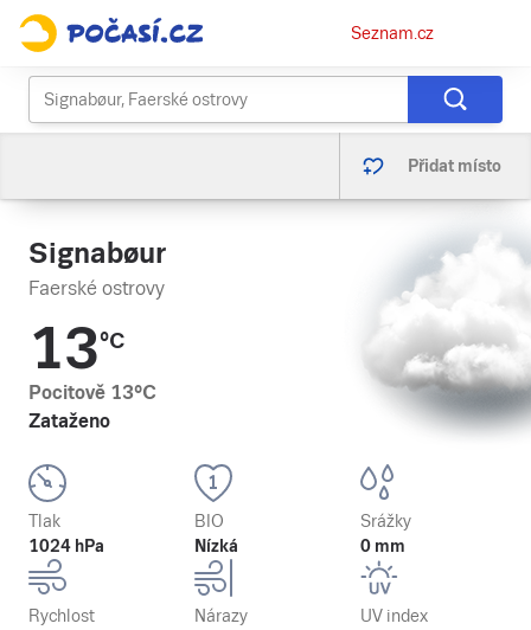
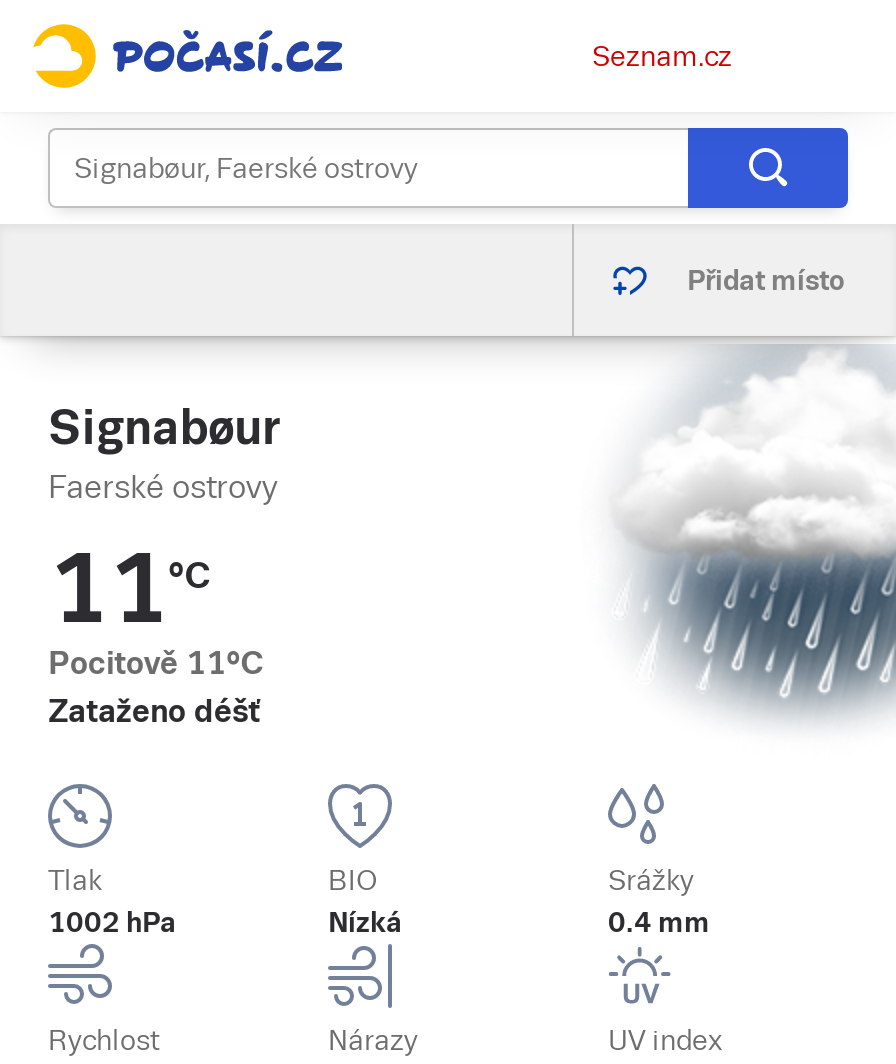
- [image]
+ [image]

- 13°C
- Pocitově 13°C
- Zataženo
+ 11°C
+ Pocitově 11°C
+ Zataženo déšť

- 1024 hPa
+ 1002 hPa

- 0 mm
+ 0.4 mm
